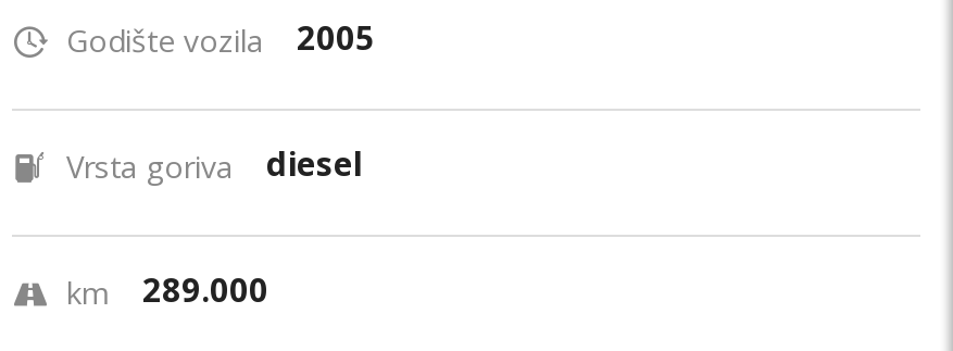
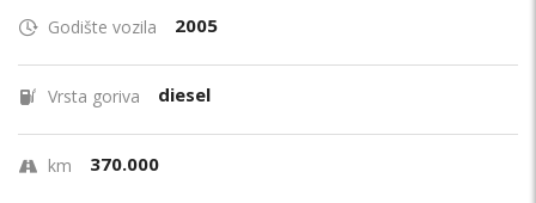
- km 289.000
+ km 370.000
